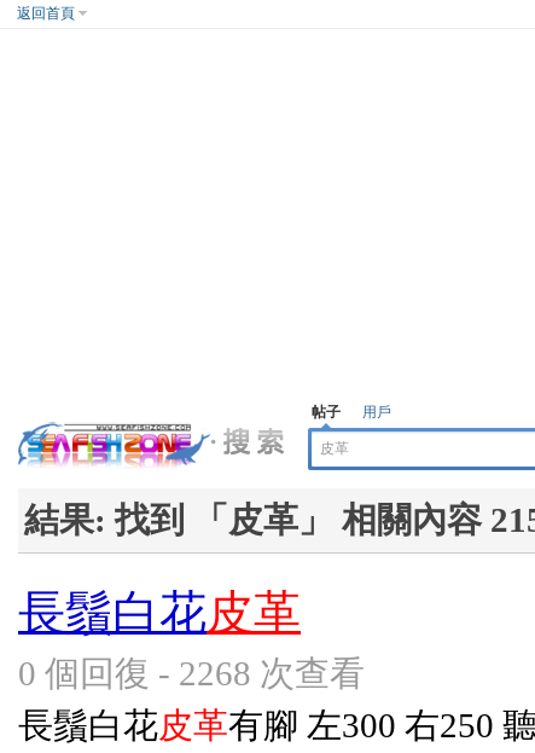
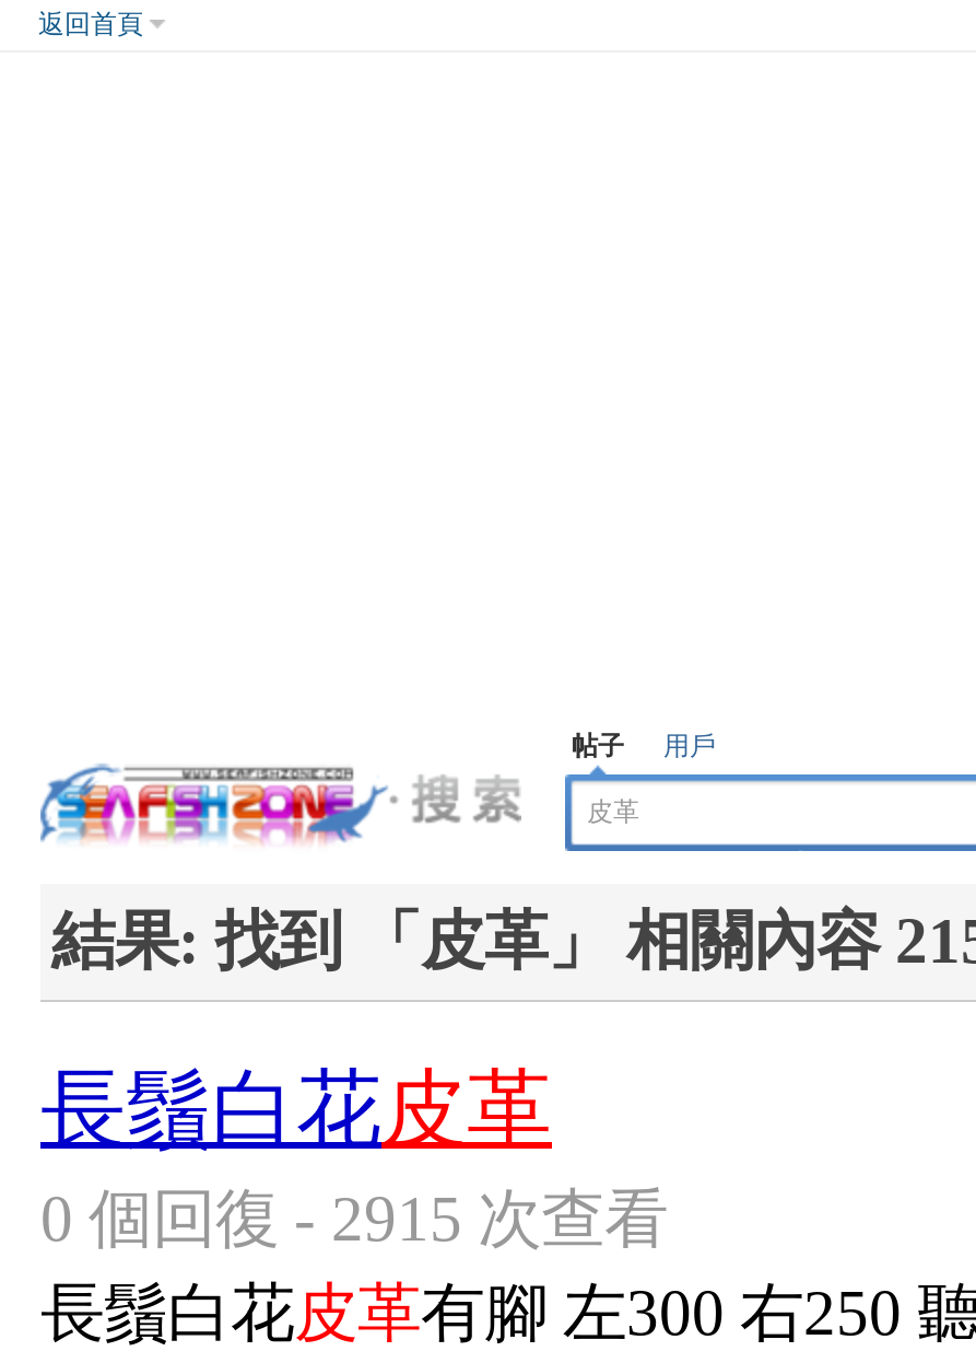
- 0 個回復 - 2268 次查看
+ 0 個回復 - 2915 次查看
